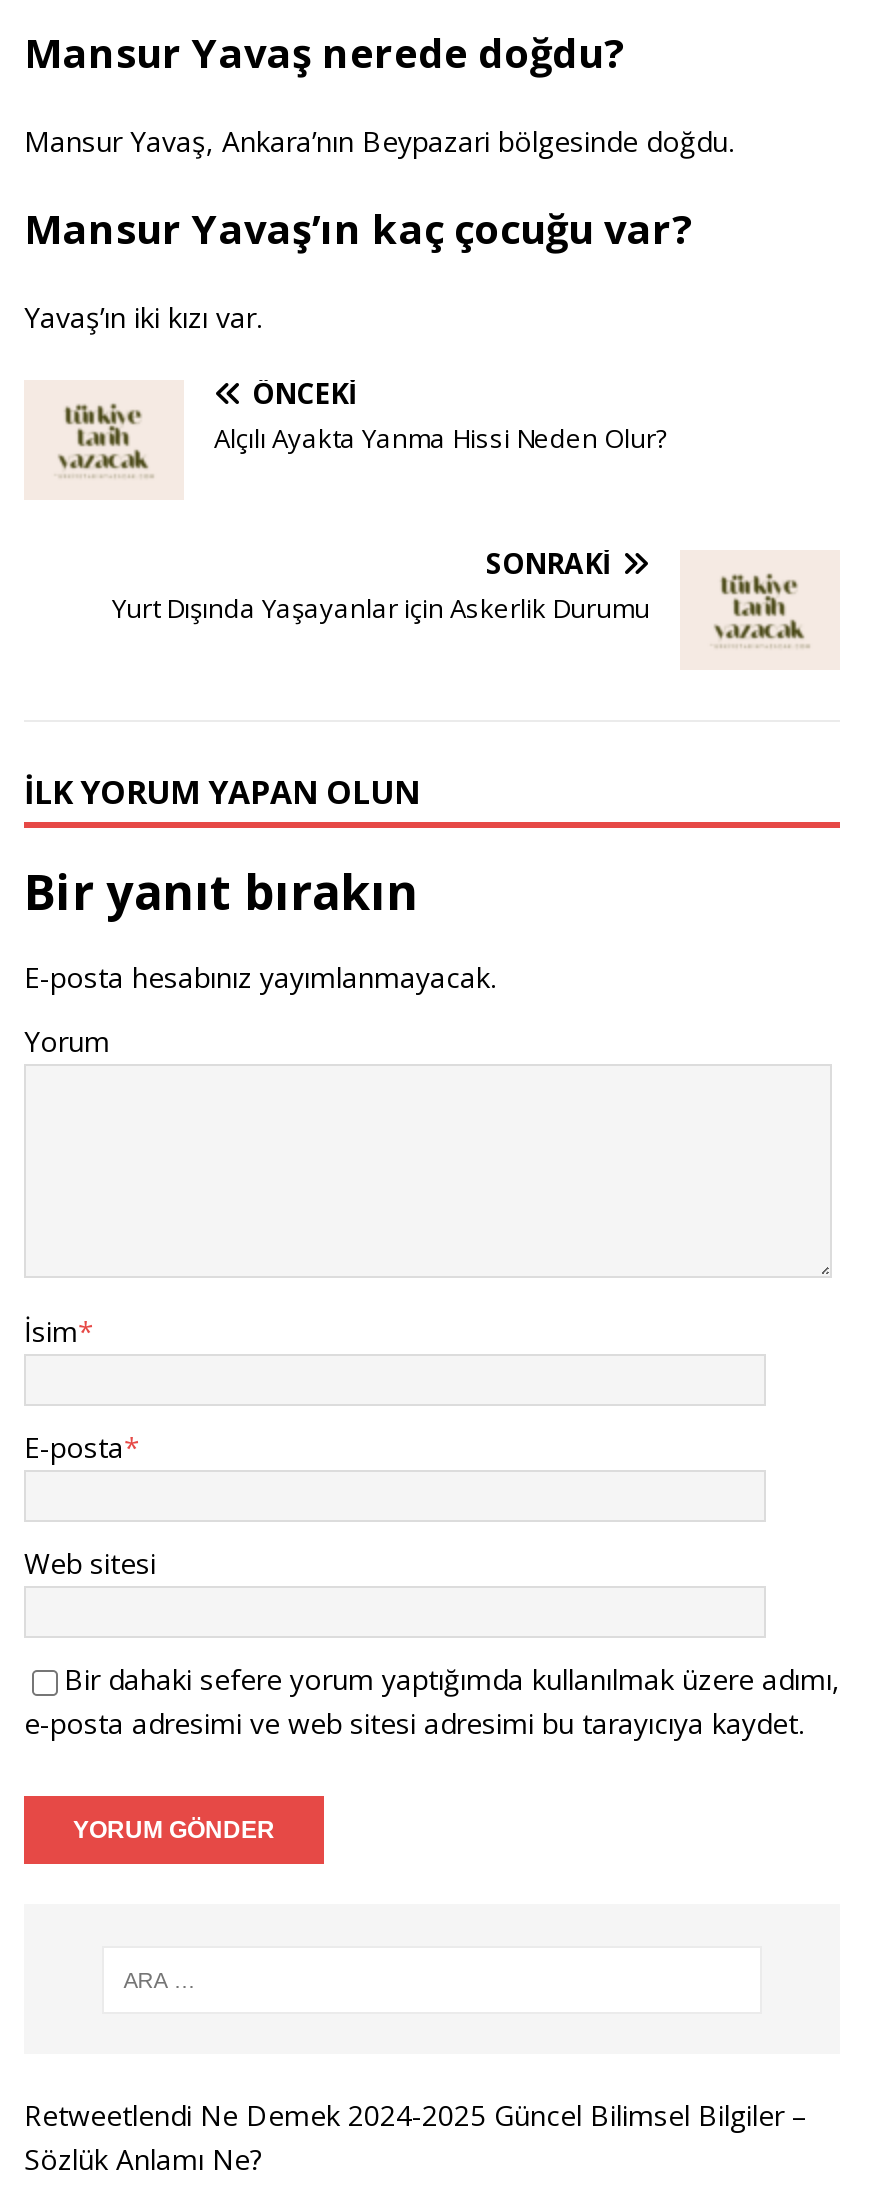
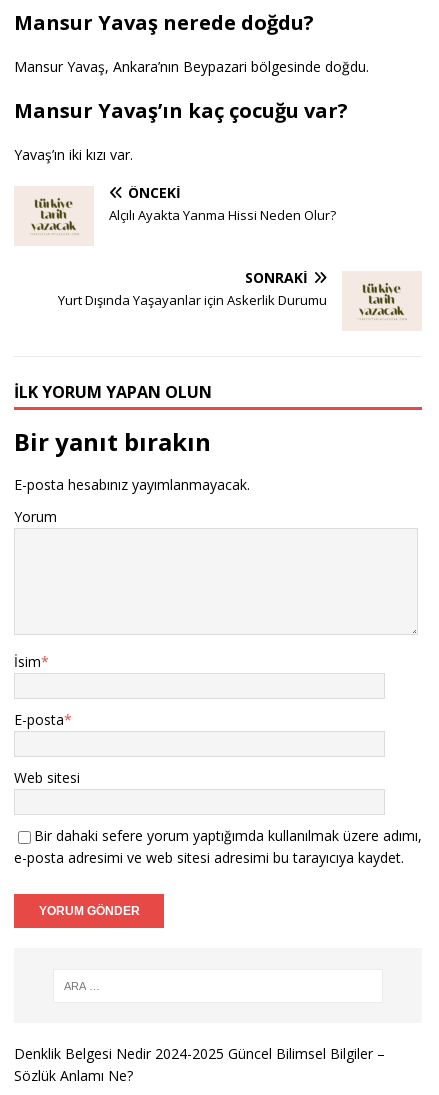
- Retweetlendi Ne Demek 2024-2025 Güncel Bilimsel Bilgiler –
+ Denklik Belgesi Nedir 2024-2025 Güncel Bilimsel Bilgiler –
